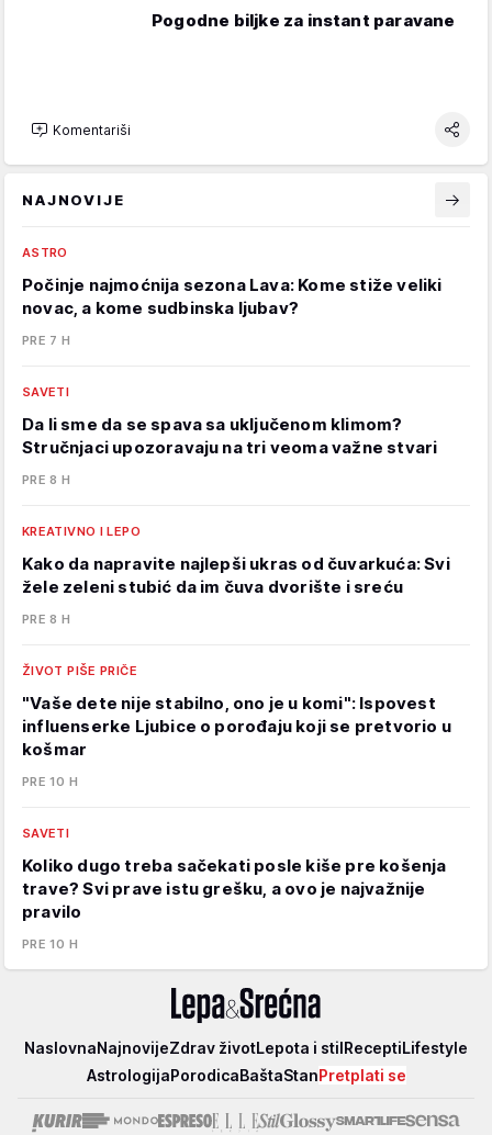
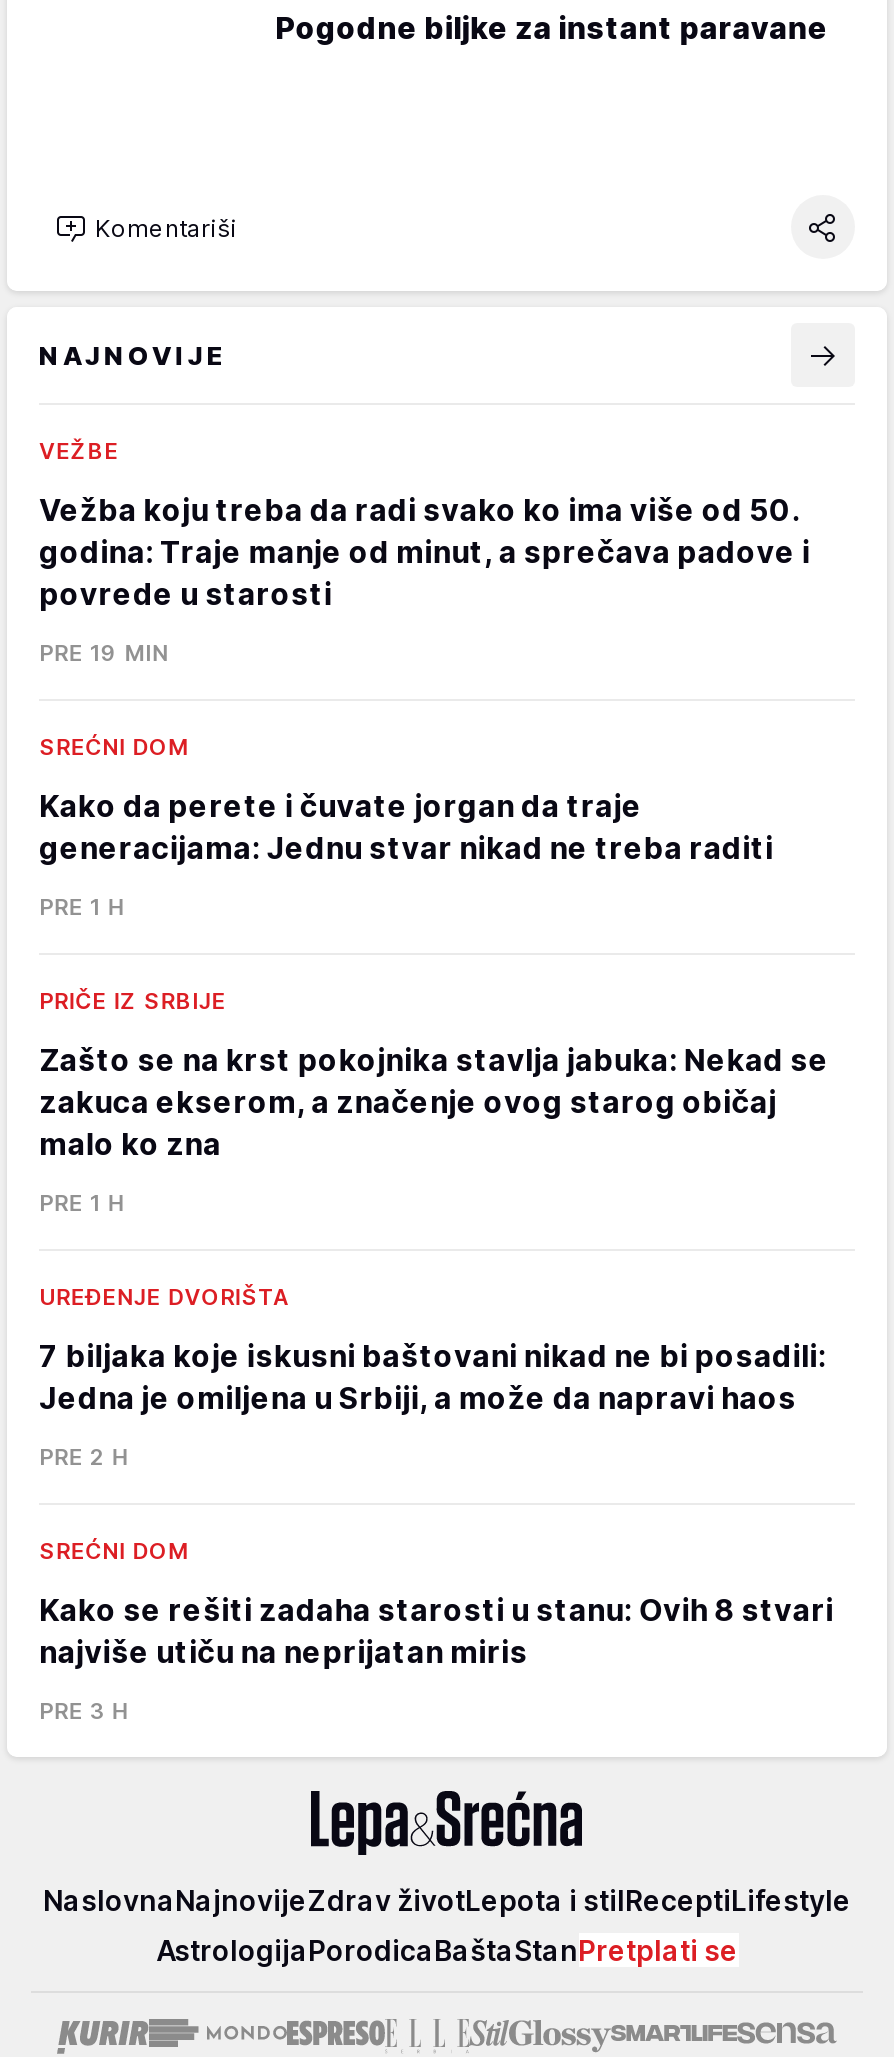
- ASTRO
+ VEŽBE

- Počinje najmoćnija sezona Lava: Kome stiže veliki
- novac, a kome sudbinska ljubav?
+ Vežba koju treba da radi svako ko ima više od 50.
+ godina: Traje manje od minut, a sprečava padove i
+ povrede u starosti

- PRE 7 H
+ PRE 19 MIN

- SAVETI
+ SREĆNI DOM

- Da li sme da se spava sa uključenom klimom?
- Stručnjaci upozoravaju na tri veoma važne stvari
+ Kako da perete i čuvate jorgan da traje
+ generacijama: Jednu stvar nikad ne treba raditi

- PRE 8 H
+ PRE 1 H

- KREATIVNO I LEPO
+ PRIČE IZ SRBIJE

- Kako da napravite najlepši ukras od čuvarkuća: Svi
- žele zeleni stubić da im čuva dvorište i sreću
+ Zašto se na krst pokojnika stavlja jabuka: Nekad se
+ zakuca ekserom, a značenje ovog starog običaj
+ malo ko zna

- PRE 8 H
+ PRE 1 H

- ŽIVOT PIŠE PRIČE
+ UREĐENJE DVORIŠTA

- "Vaše dete nije stabilno, ono je u komi": Ispovest
- influenserke Ljubice o porođaju koji se pretvorio u
- košmar
+ 7 biljaka koje iskusni baštovani nikad ne bi posadili:
+ Jedna je omiljena u Srbiji, a može da napravi haos

- PRE 10 H
+ PRE 2 H

- SAVETI
+ SREĆNI DOM

- Koliko dugo treba sačekati posle kiše pre košenja
- trave? Svi prave istu grešku, a ovo je najvažnije
- pravilo
+ Kako se rešiti zadaha starosti u stanu: Ovih 8 stvari
+ najviše utiču na neprijatan miris

- PRE 10 H
+ PRE 3 H
